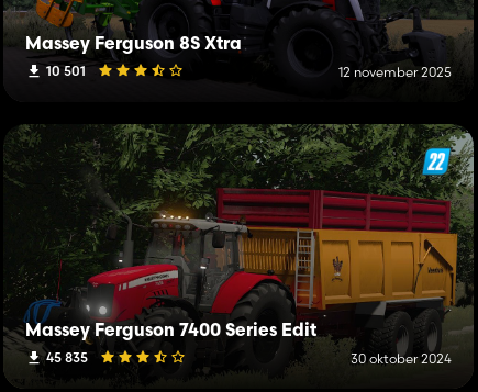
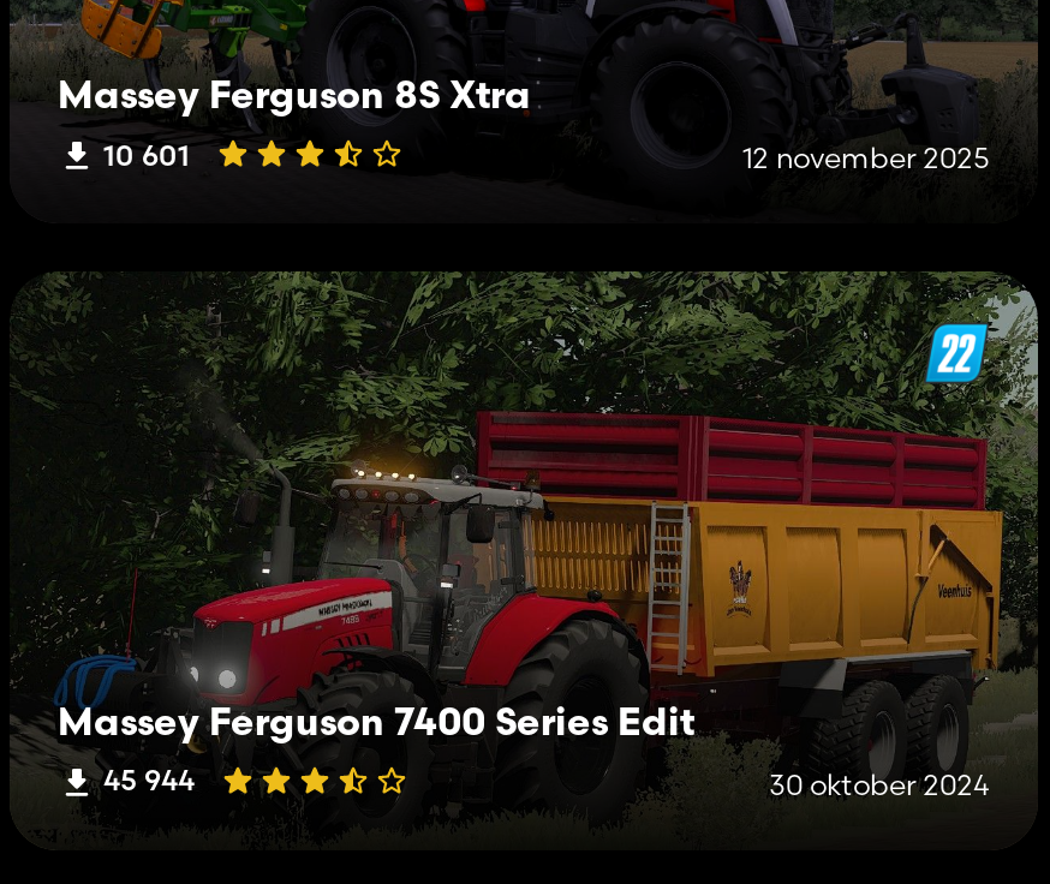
- 10 501
+ 10 601

- 45 835
+ 45 944
